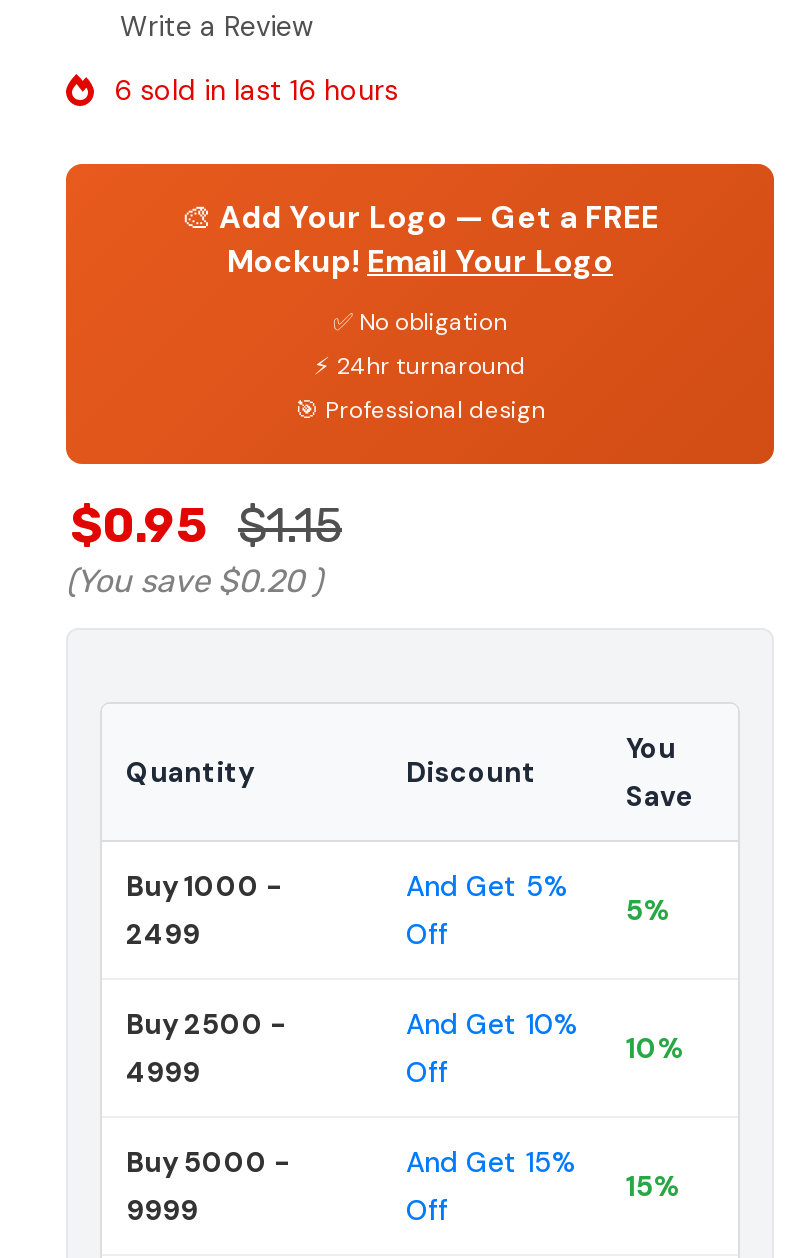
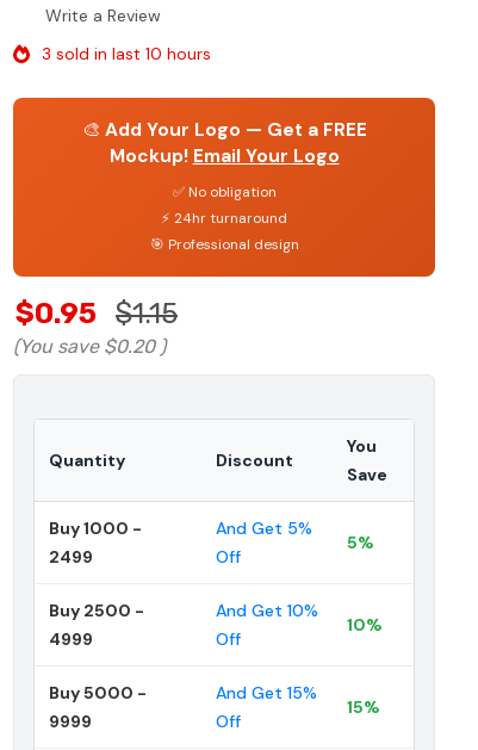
- 6 sold in last 16 hours
+ 3 sold in last 10 hours
